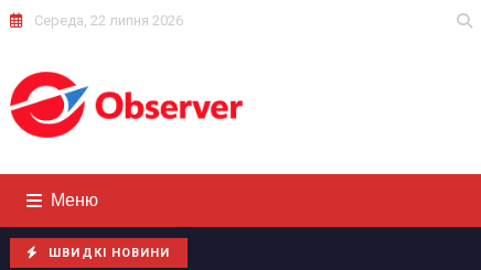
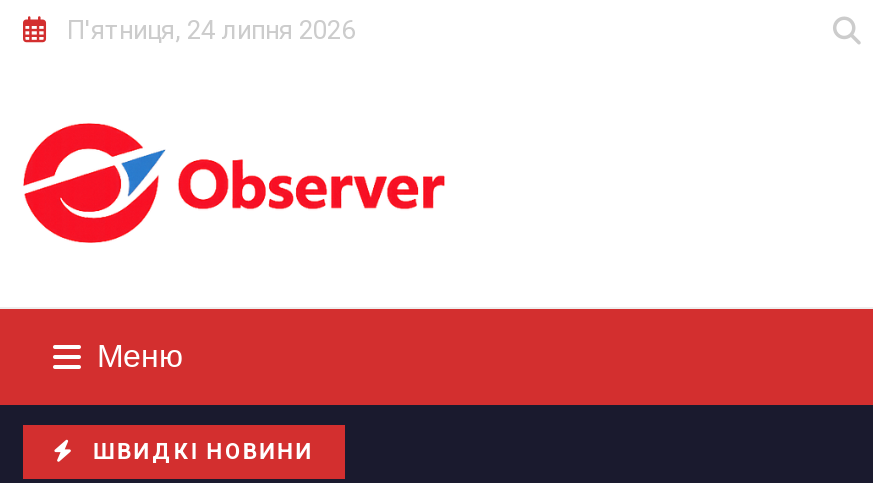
- Середа, 22 липня 2026
+ П'ятниця, 24 липня 2026
